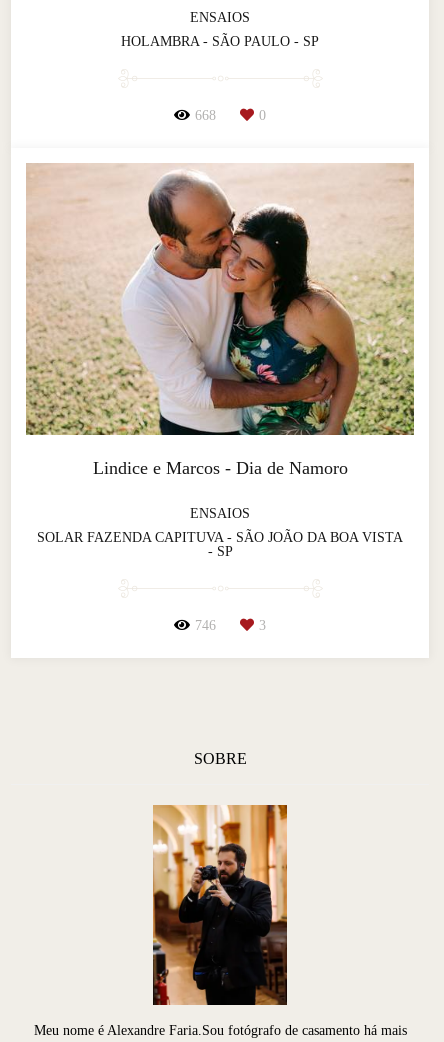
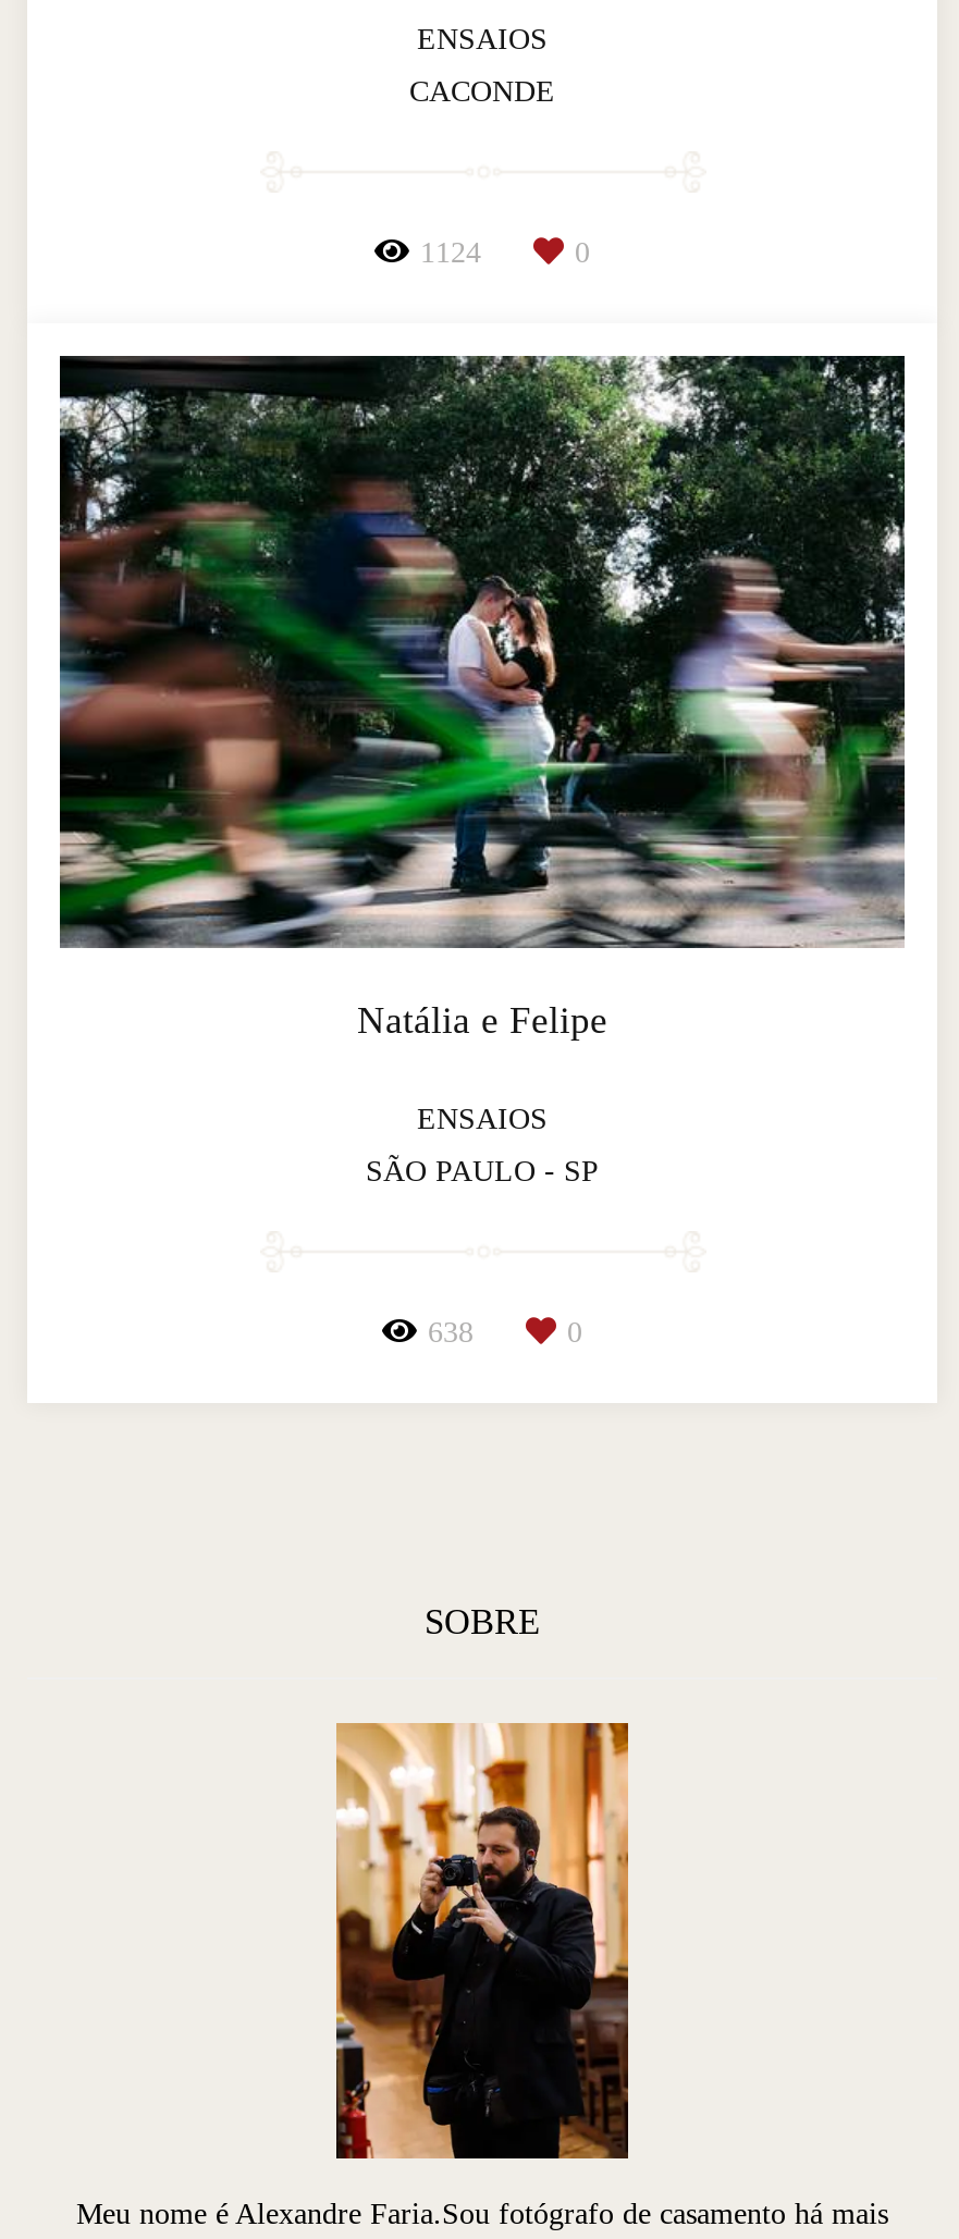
- HOLAMBRA - SÃO PAULO - SP
+ CACONDE

- 668
+ 1124

- [image]
- Lindice e Marcos - Dia de Namoro
+ [image]
+ Natália e Felipe

- SOLAR FAZENDA CAPITUVA - SÃO JOÃO DA BOA VISTA
- - SP
+ SÃO PAULO - SP

- 746
- 3
+ 638
+ 0
